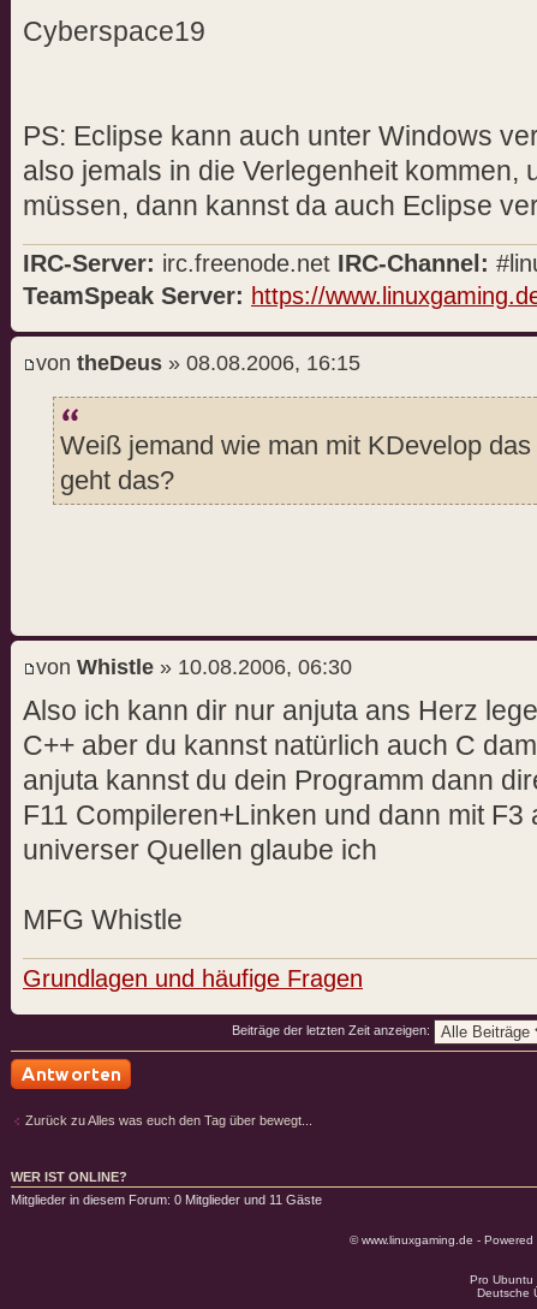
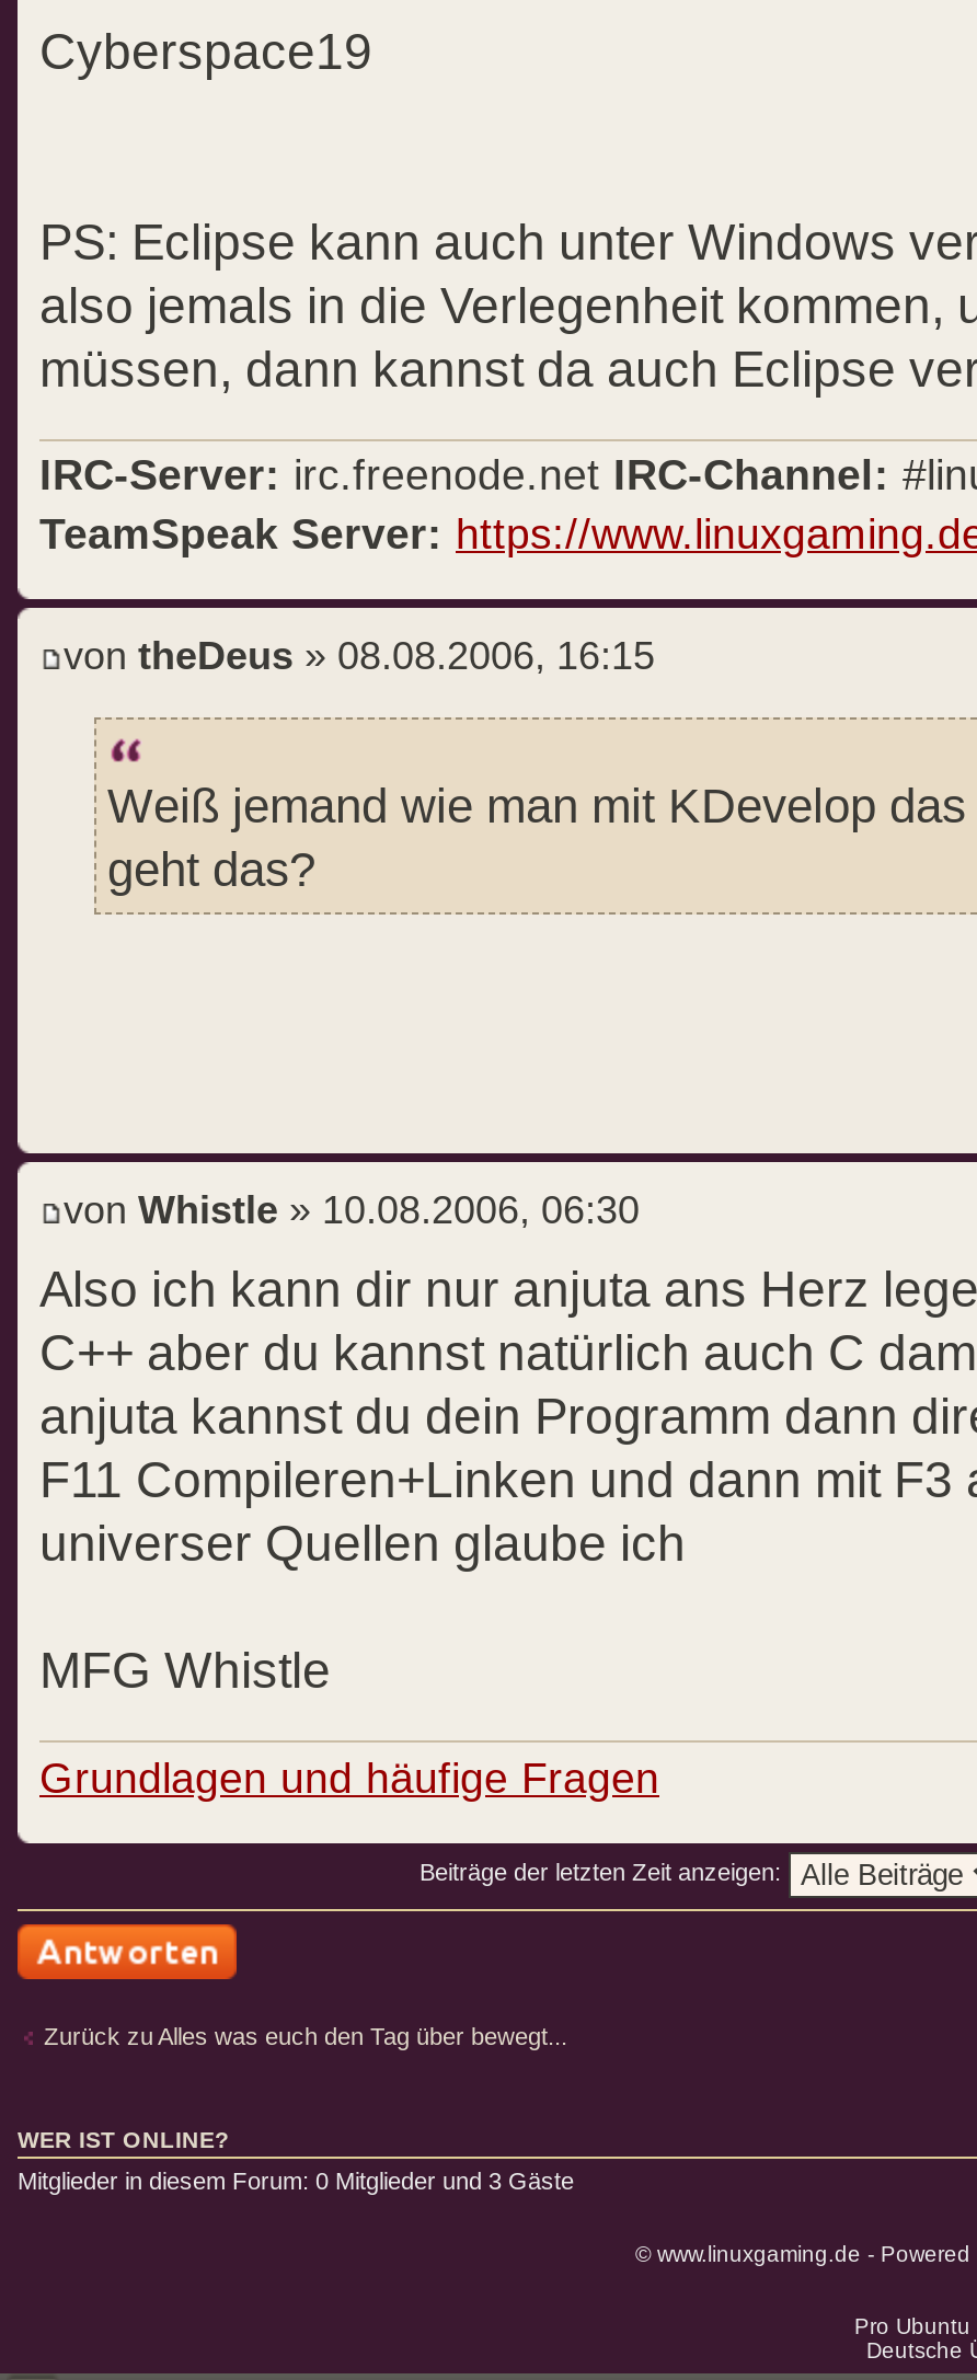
- Mitglieder in diesem Forum: 0 Mitglieder und 11 Gäste
+ Mitglieder in diesem Forum: 0 Mitglieder und 3 Gäste
